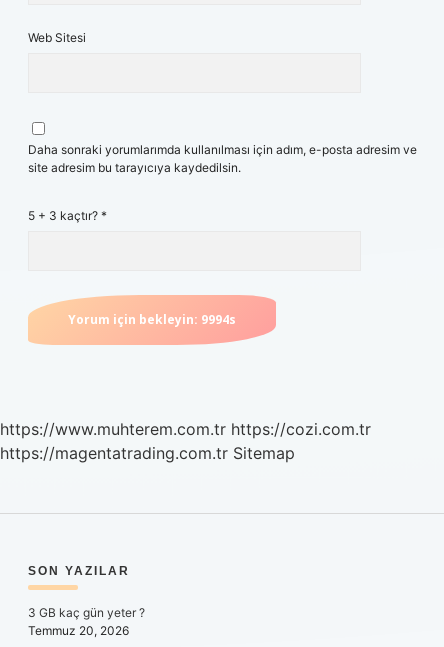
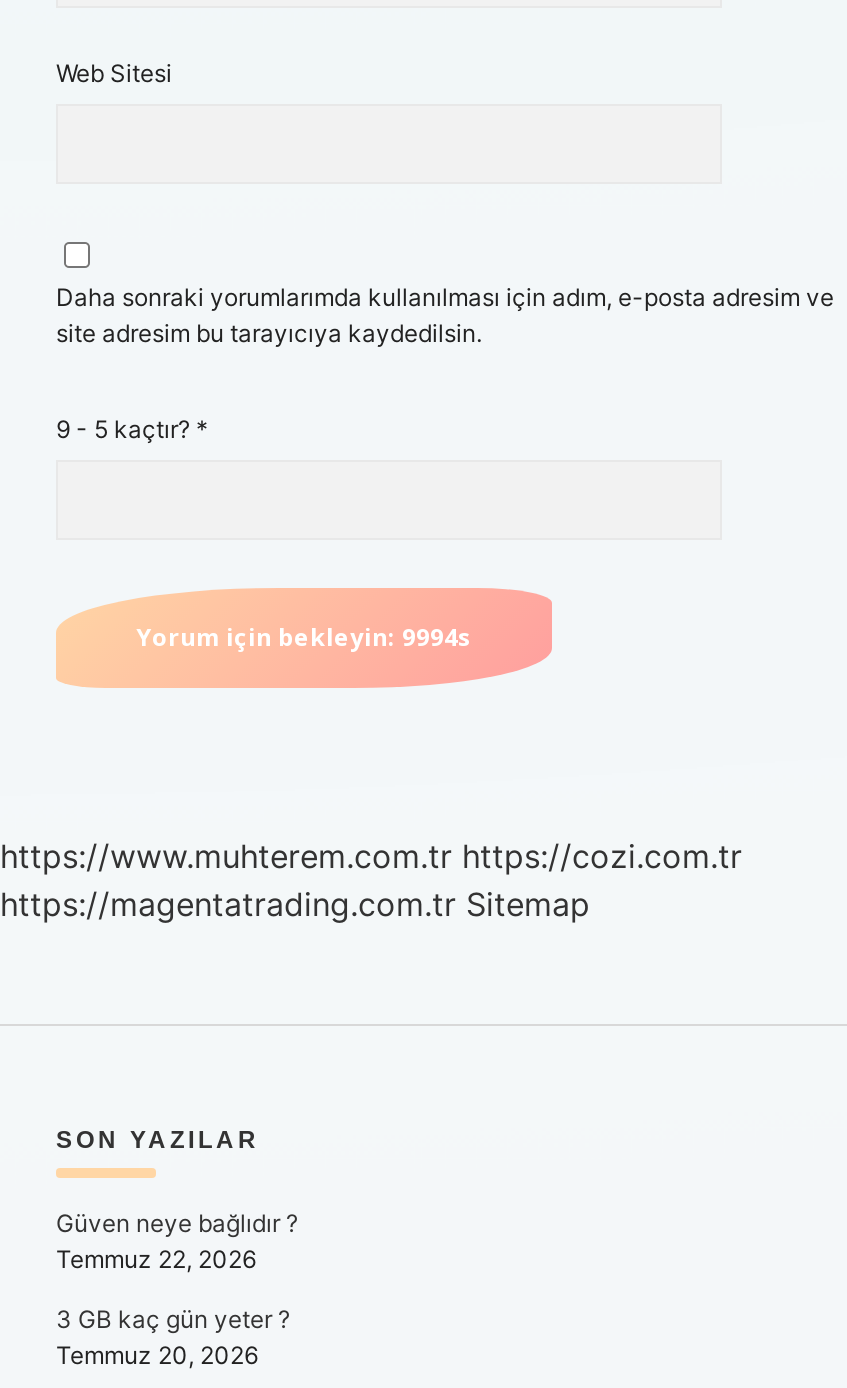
- 5 + 3 kaçtır? *
+ 9 - 5 kaçtır? *

+ Güven neye bağlıdır ?
+ Temmuz 22, 2026
